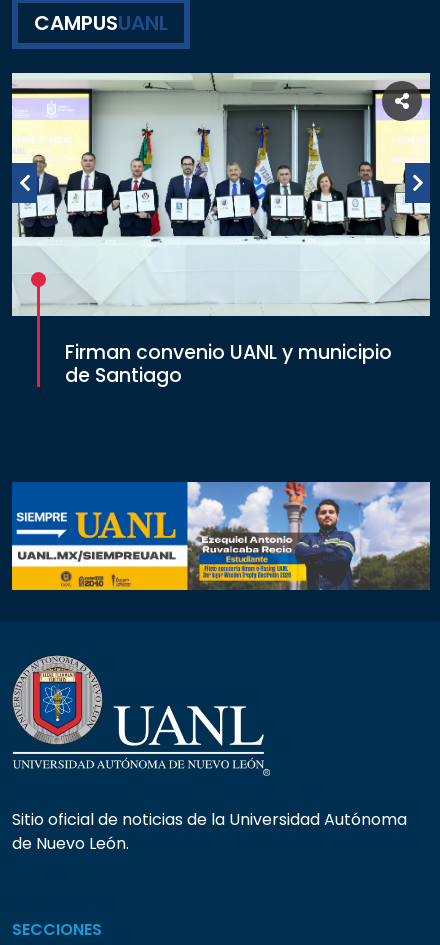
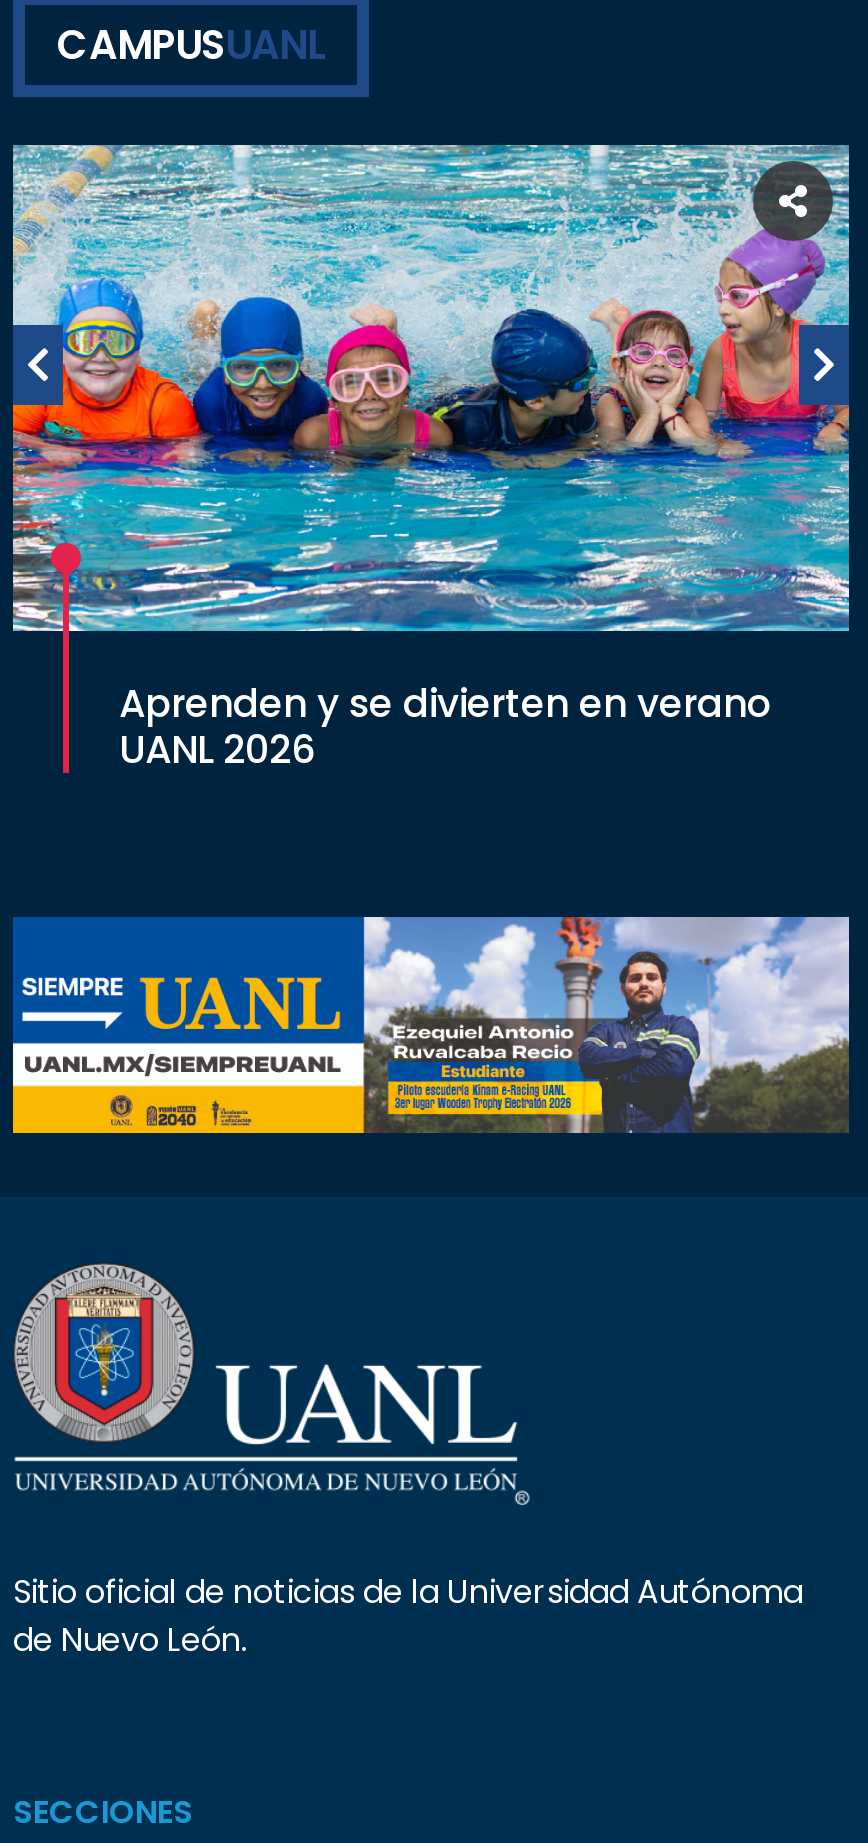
- [image]
- Firman convenio UANL y municipio
- de Santiago
+ [image]
+ Aprenden y se divierten en verano
+ UANL 2026
